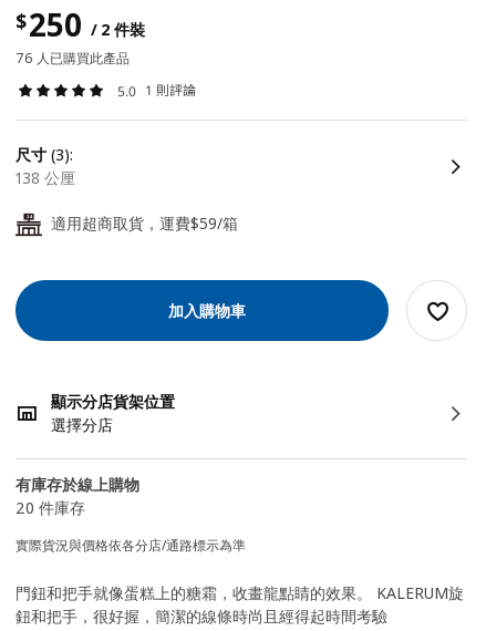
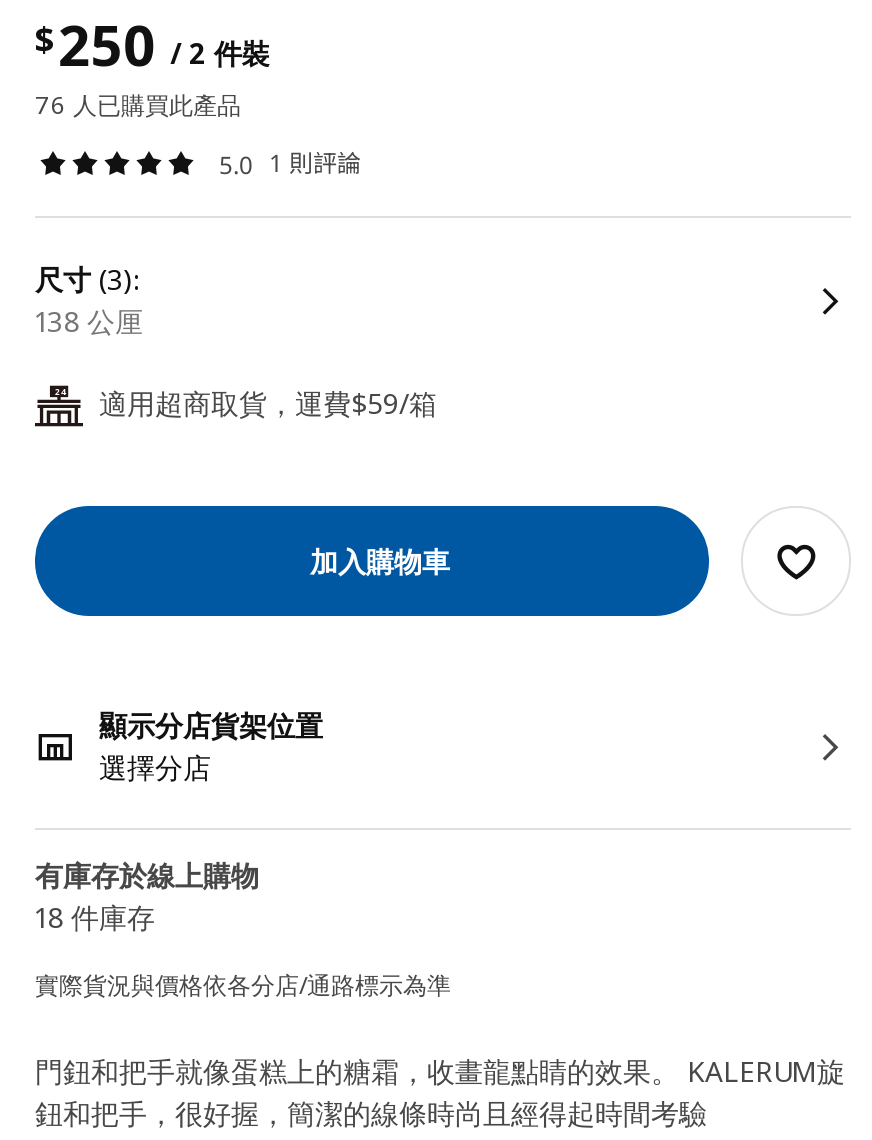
- 20 件庫存
+ 18 件庫存
